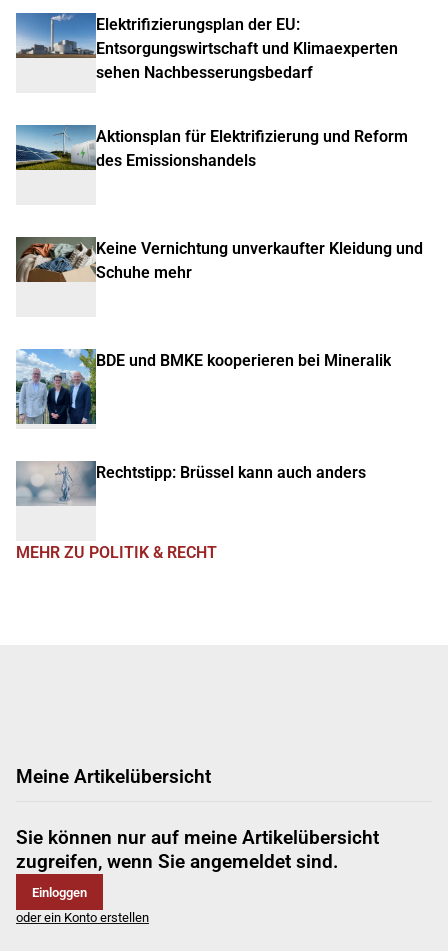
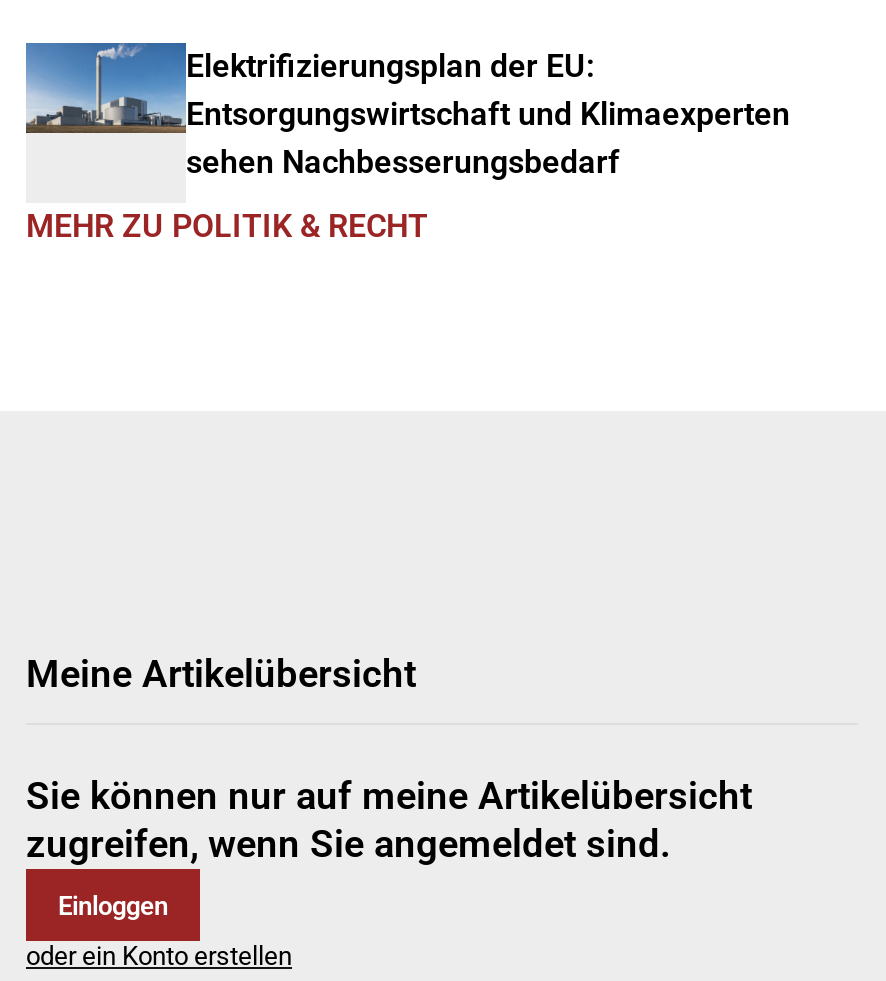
- [image]
- Aktionsplan für Elektrifizierung und Reform
- des Emissionshandels

- [image]
- Keine Vernichtung unverkaufter Kleidung und
- Schuhe mehr

- [image]
- BDE und BMKE kooperieren bei Mineralik

- [image]
- Rechtstipp: Brüssel kann auch anders
